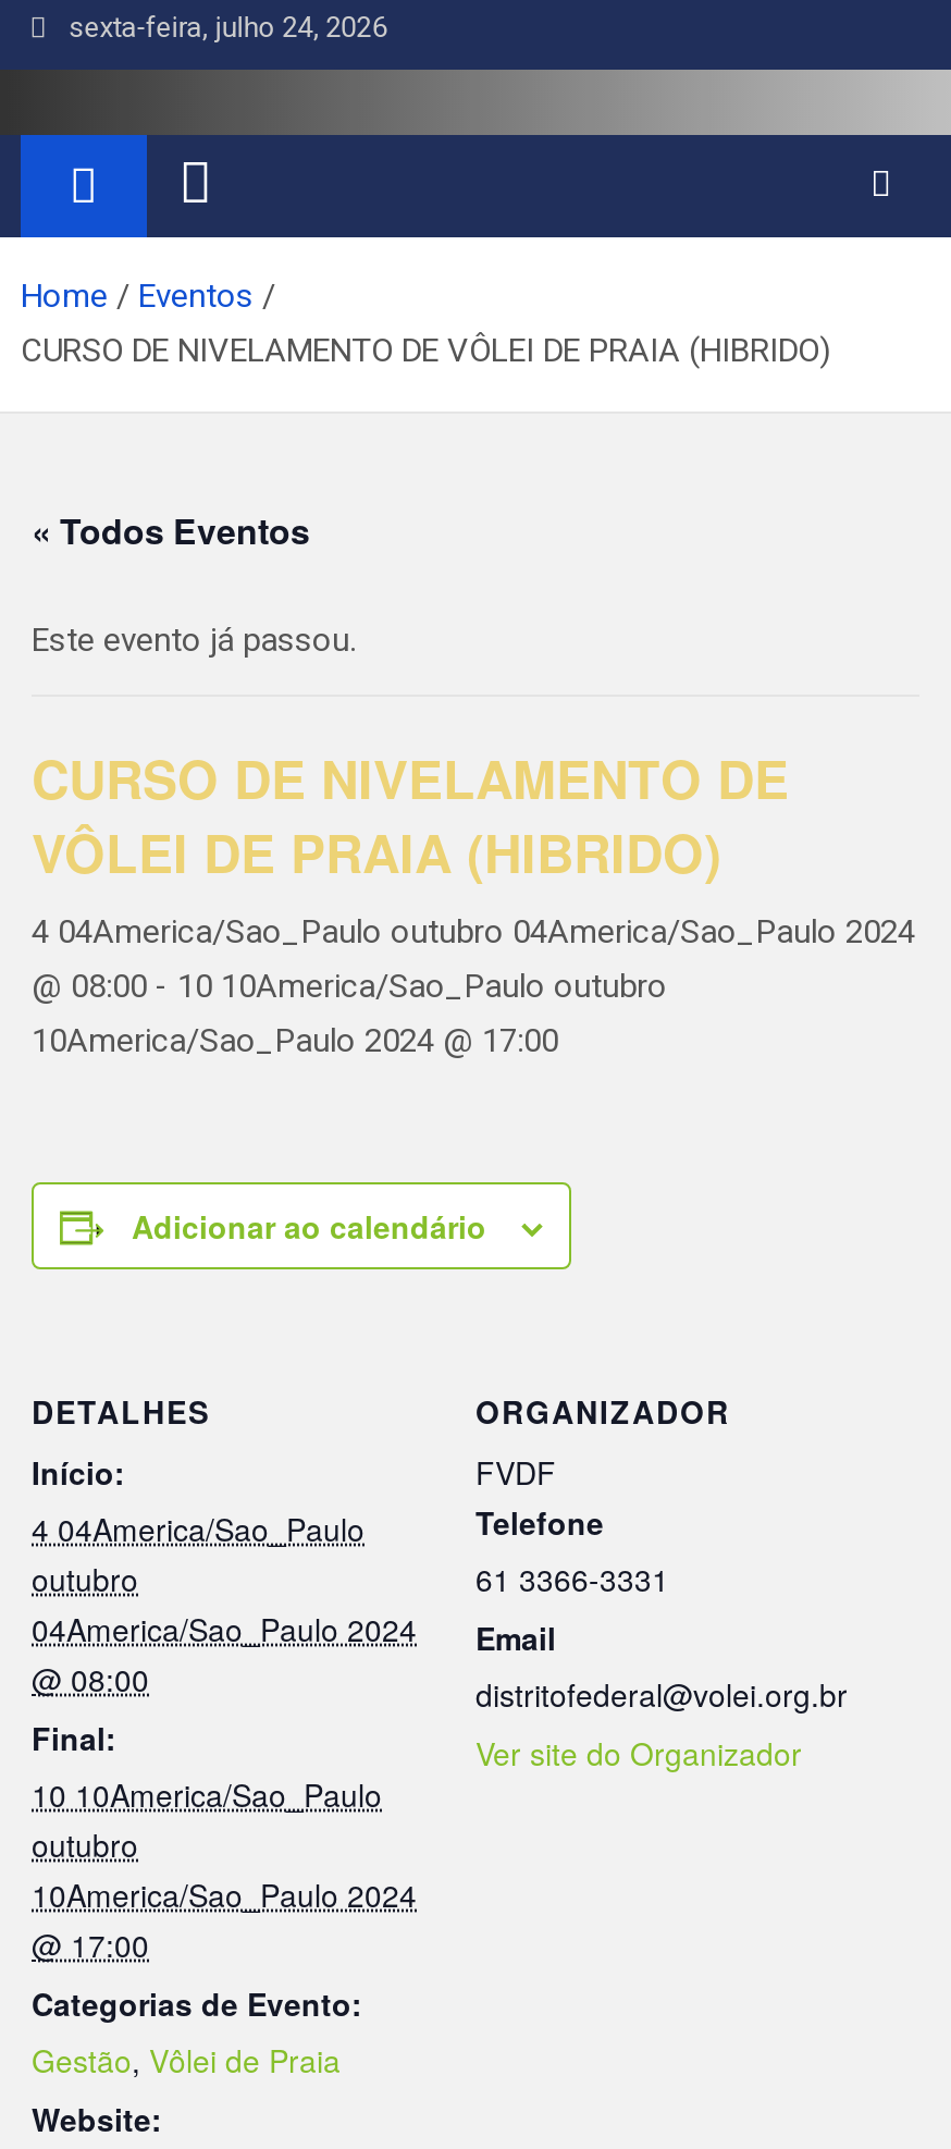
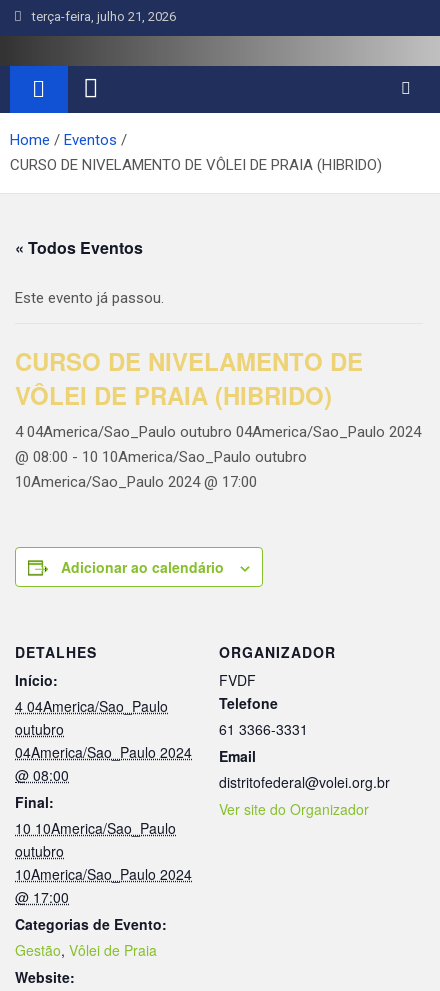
- sexta-feira, julho 24, 2026
+ terça-feira, julho 21, 2026
